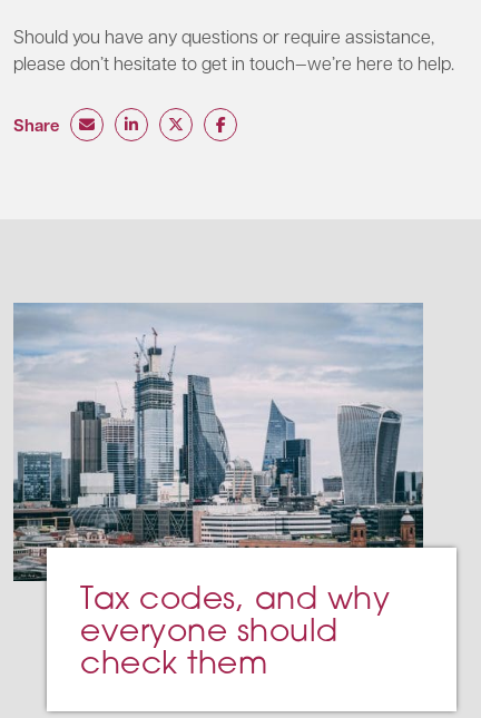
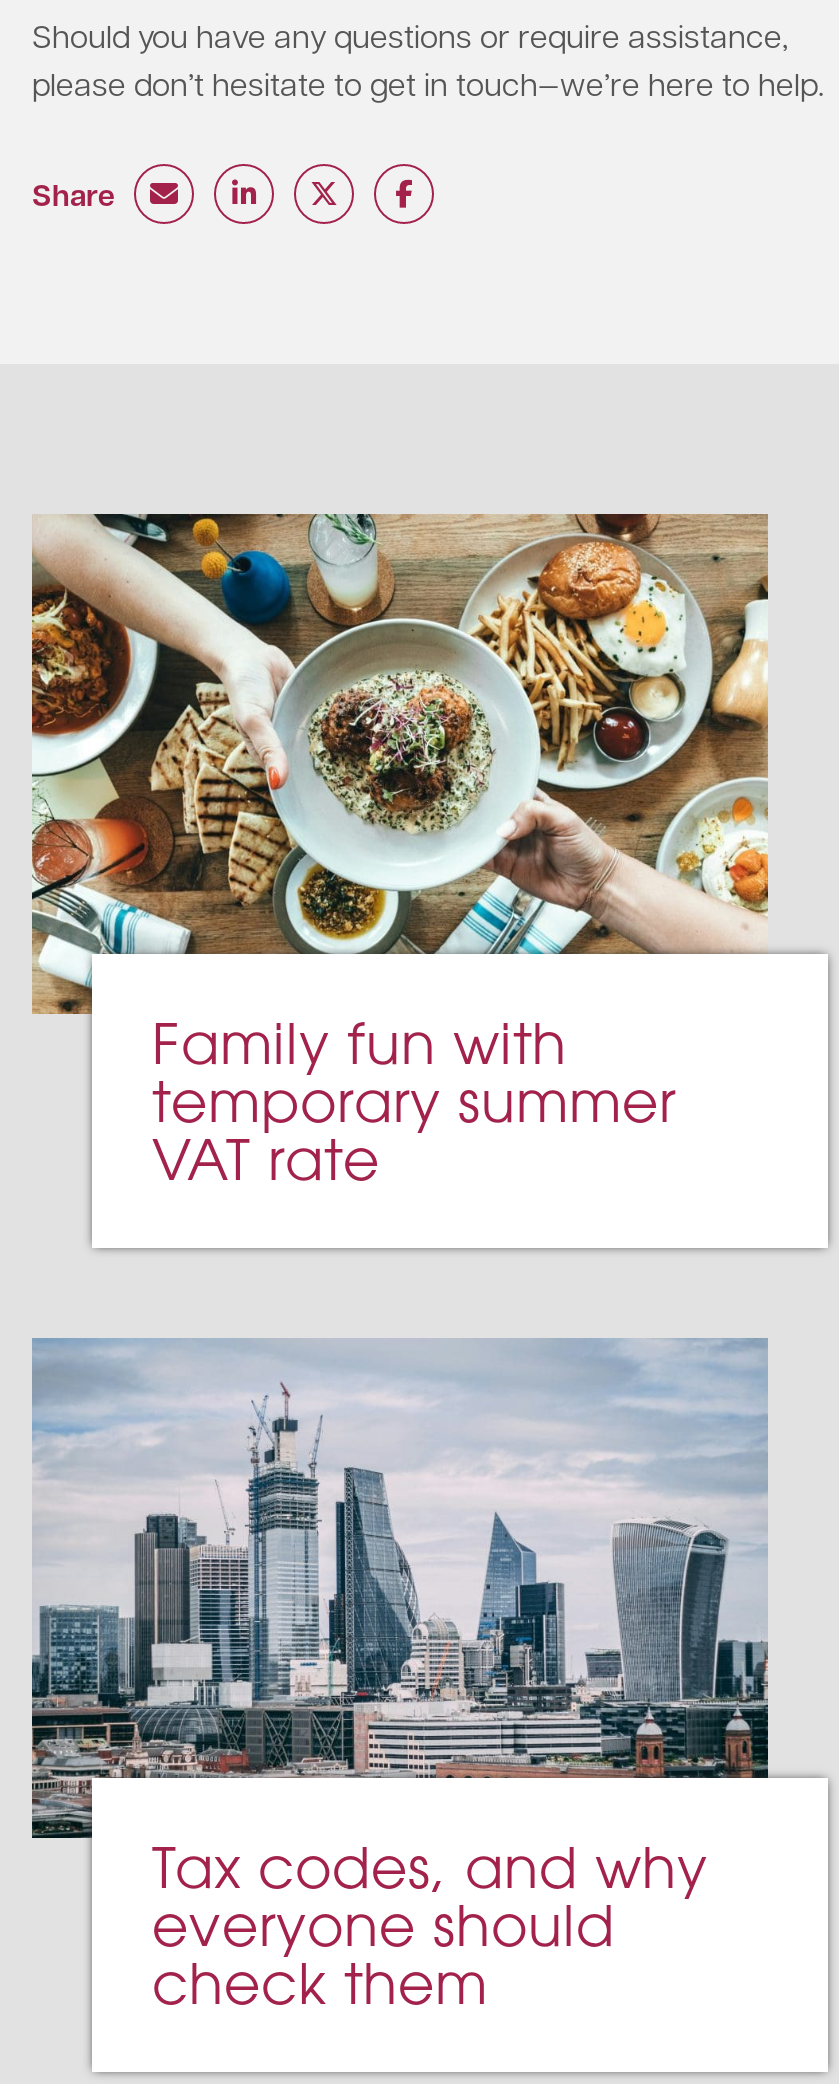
+ [image]
+ Family fun with
+ temporary summer
+ VAT rate
